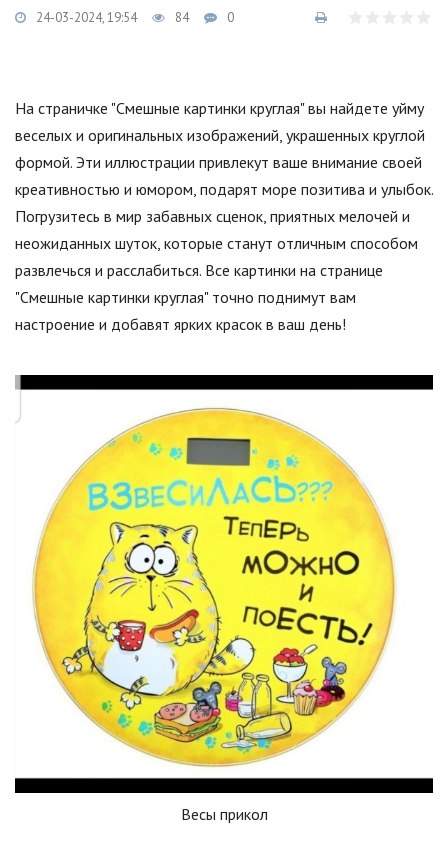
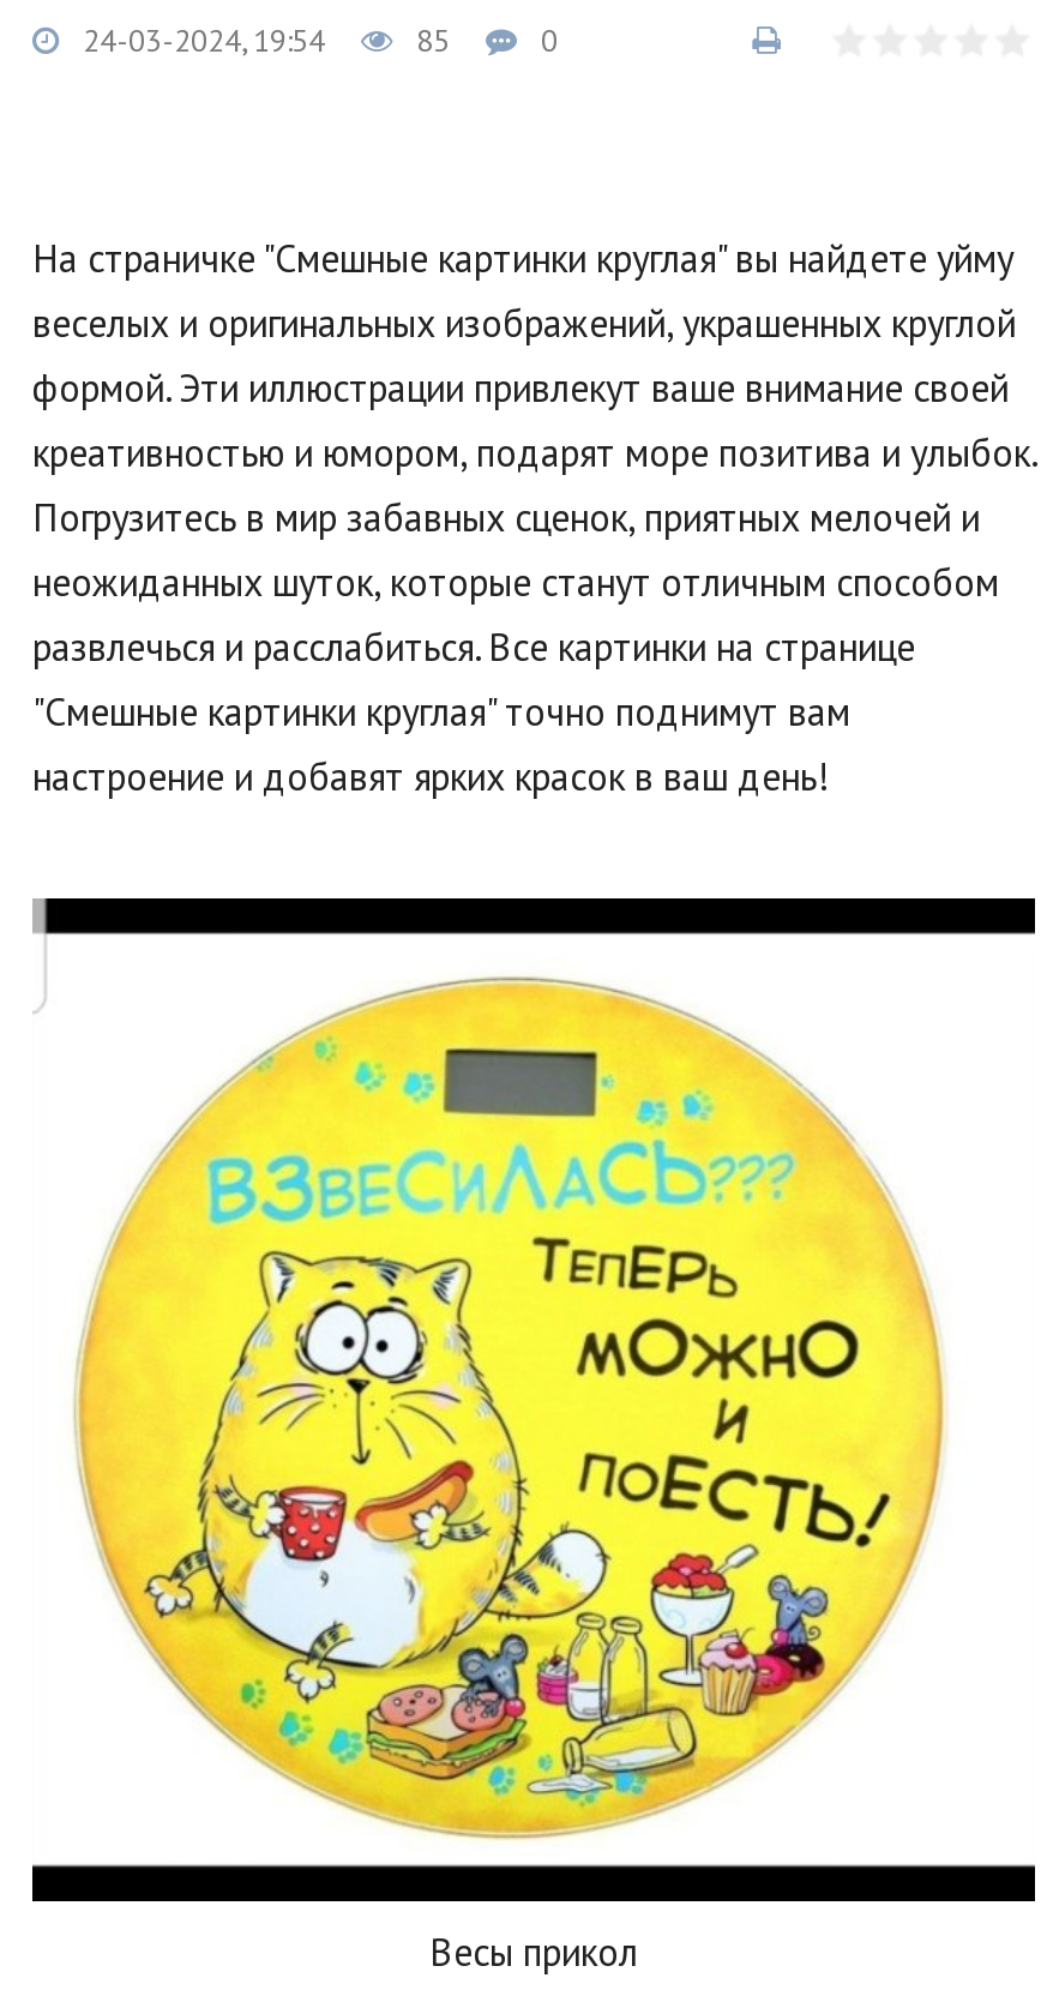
- 84
+ 85
